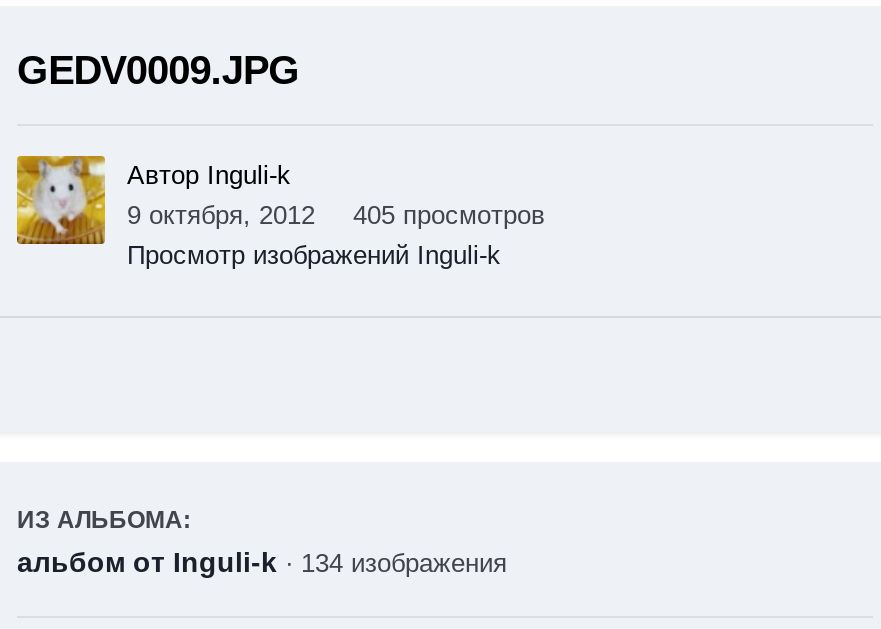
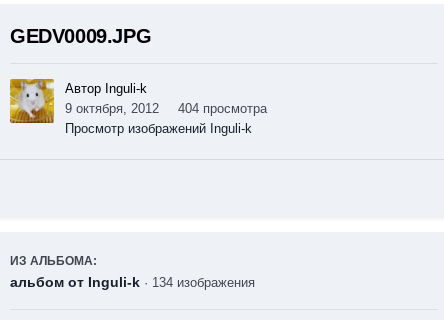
- 9 октября, 2012 405 просмотров
+ 9 октября, 2012 404 просмотра
